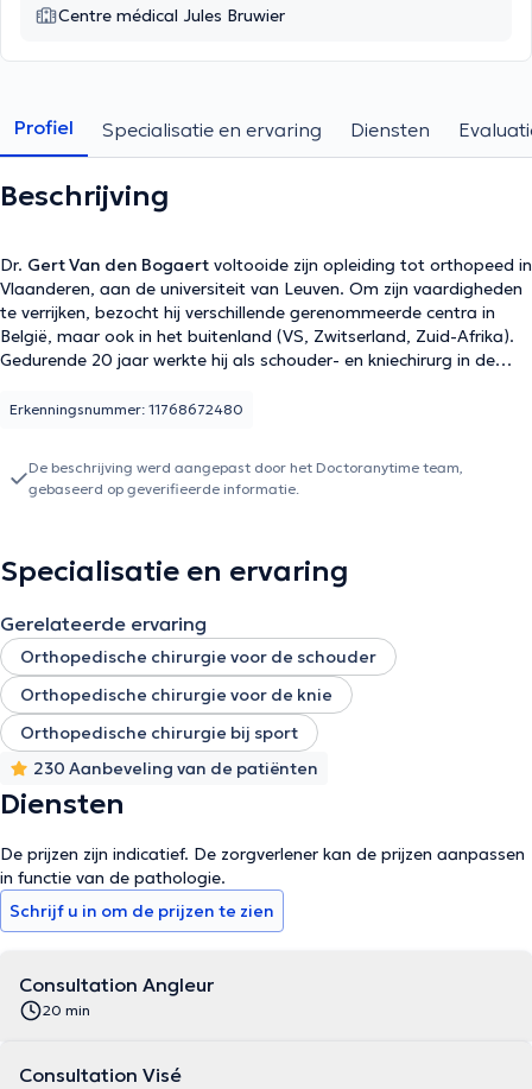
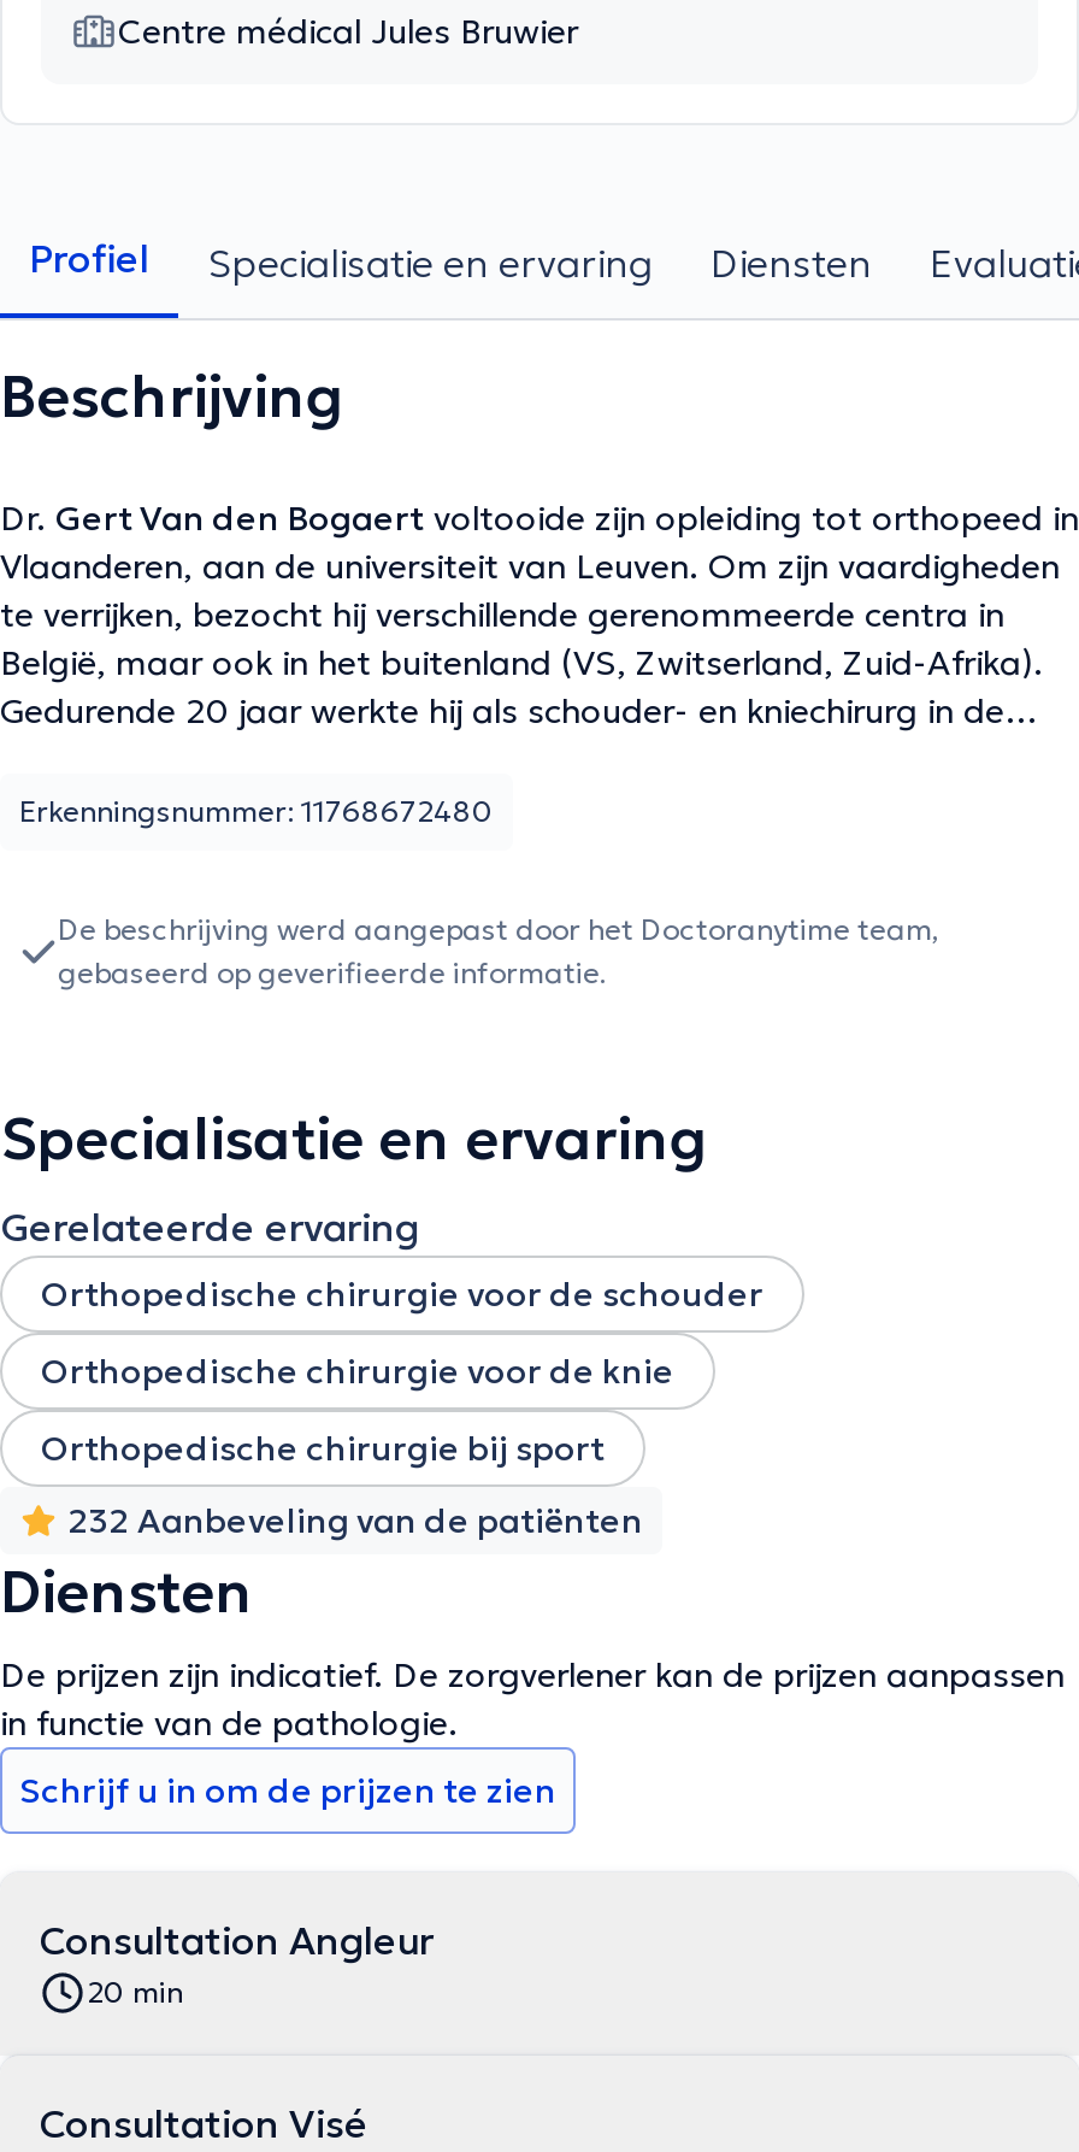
- 230 Aanbeveling van de patiënten
+ 232 Aanbeveling van de patiënten
